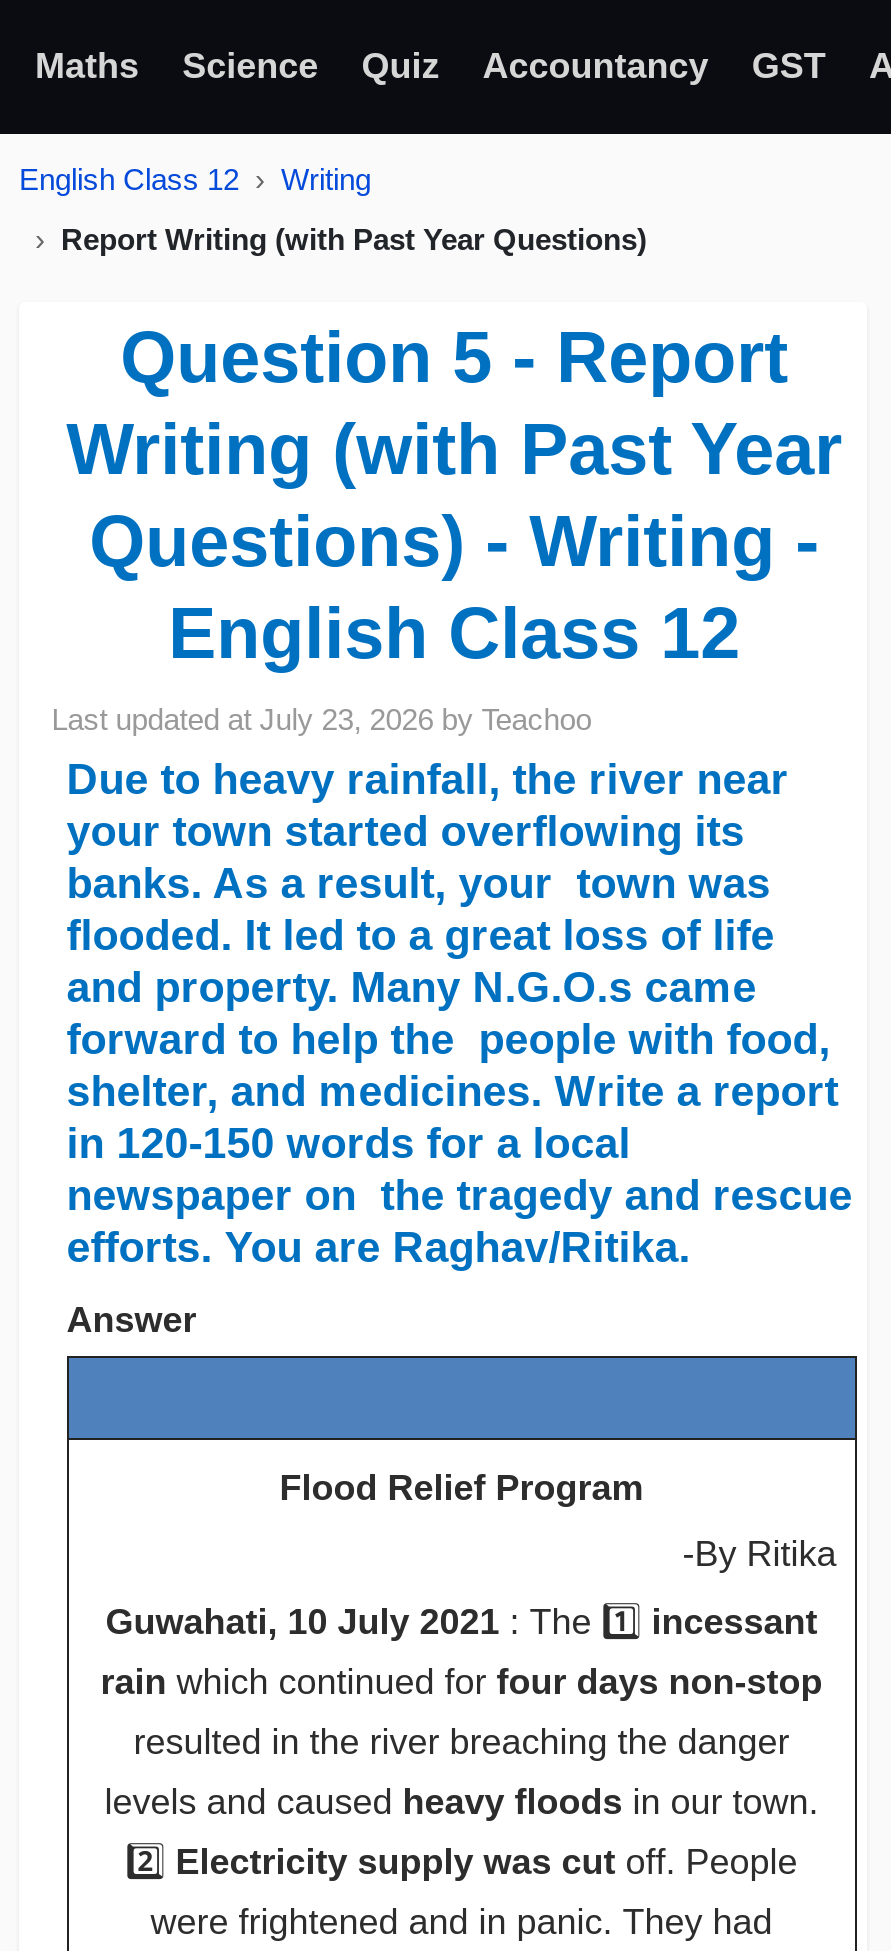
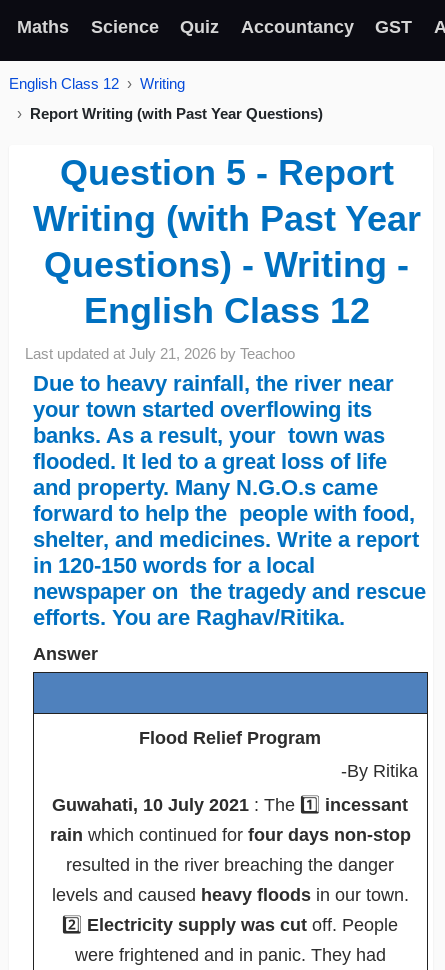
- Last updated at July 23, 2026 by Teachoo
+ Last updated at July 21, 2026 by Teachoo
